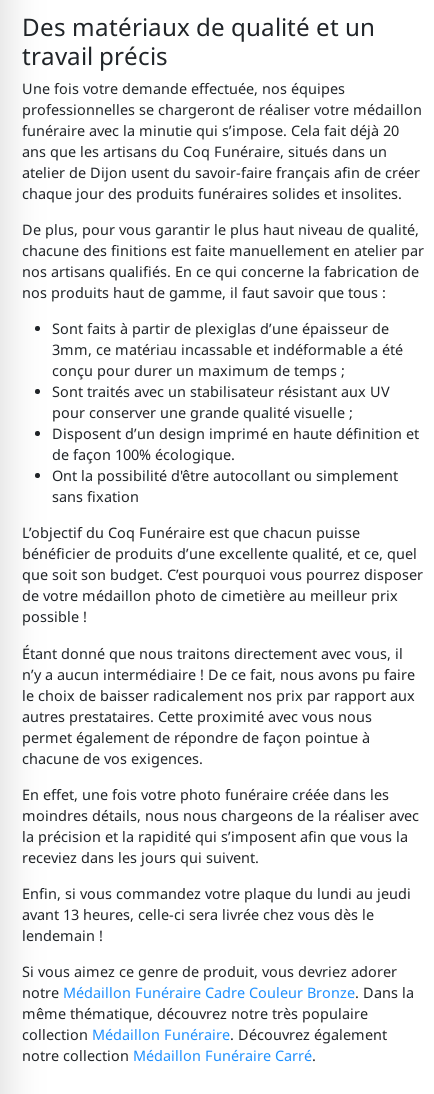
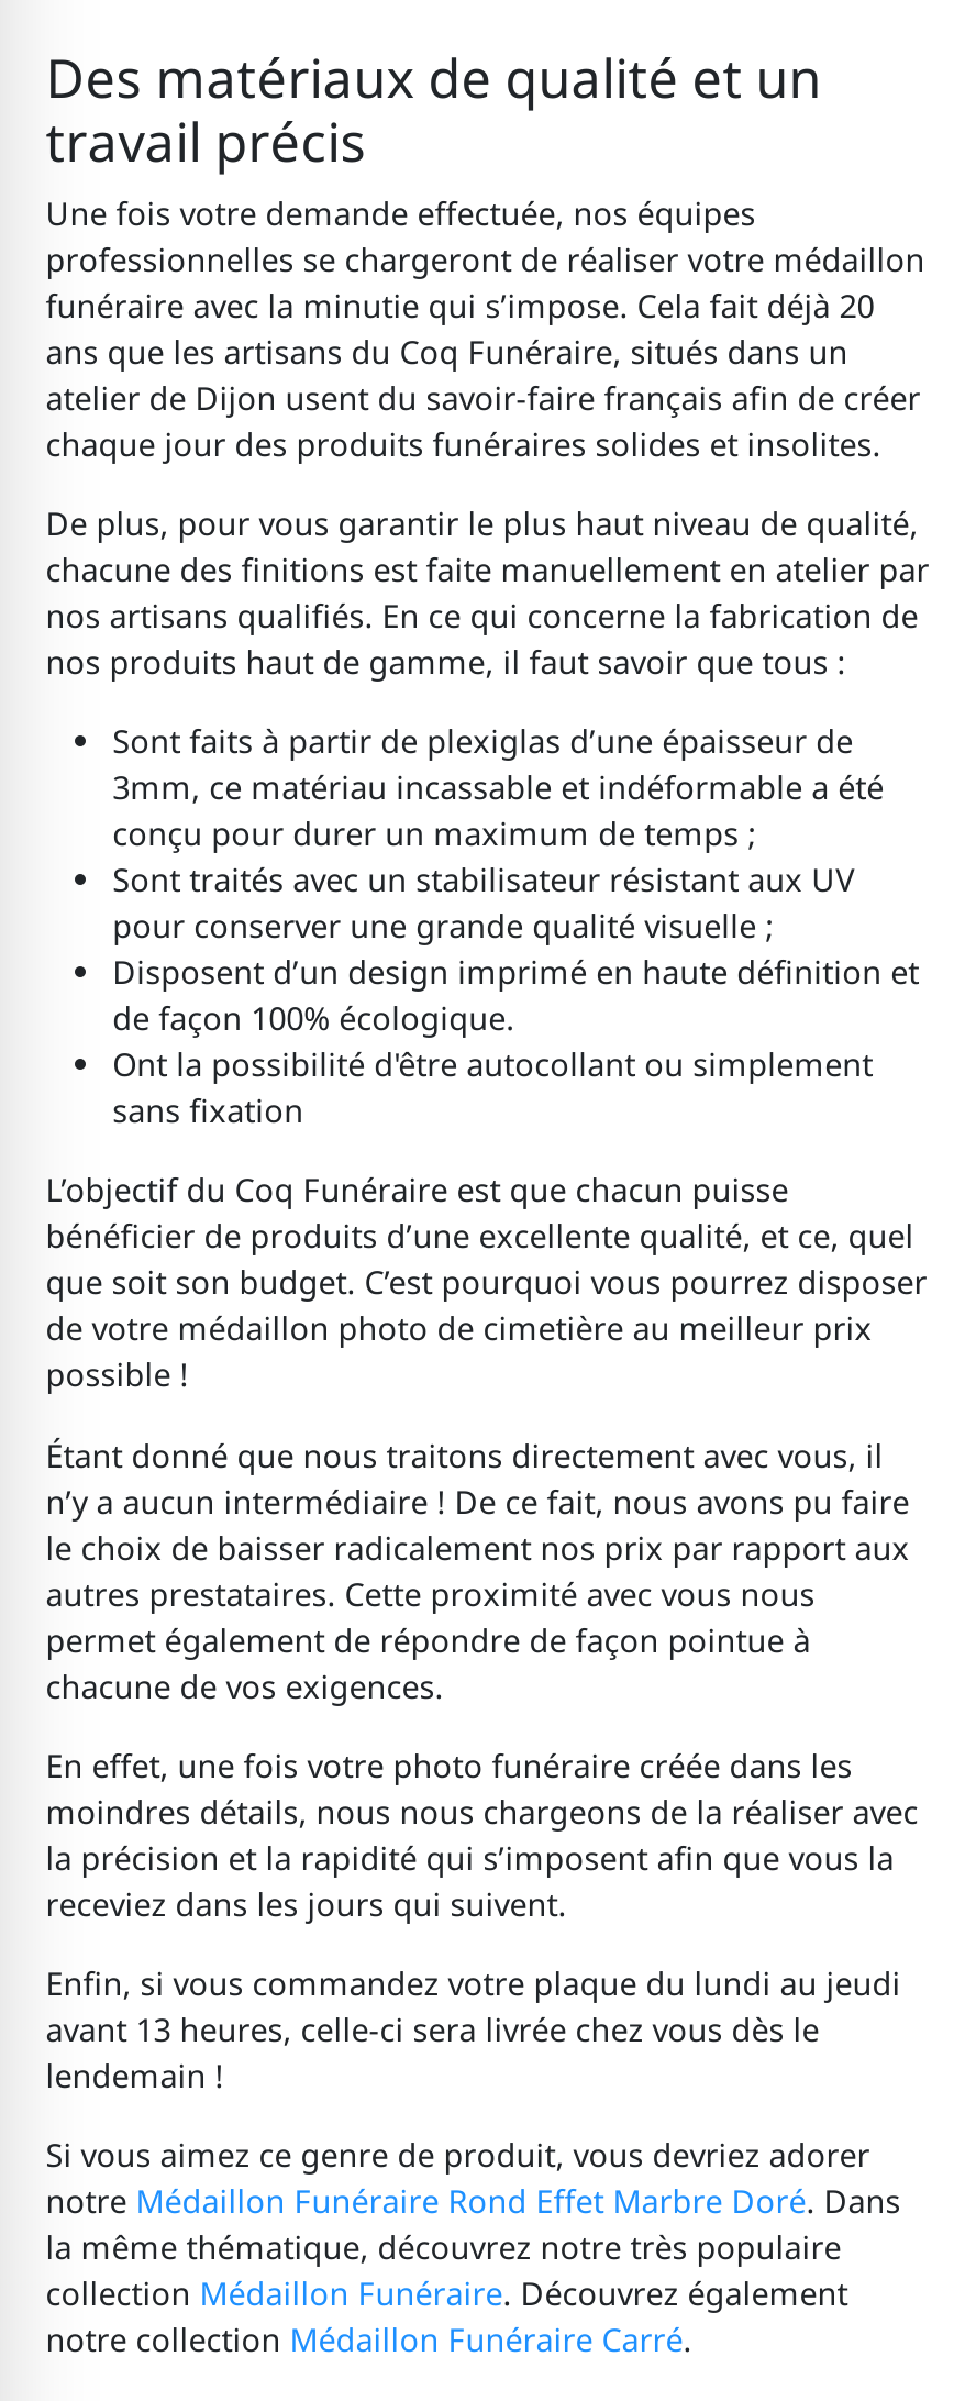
- notre Médaillon Funéraire Cadre Couleur Bronze. Dans la
- même thématique, découvrez notre très populaire
+ notre Médaillon Funéraire Rond Effet Marbre Doré. Dans
+ la même thématique, découvrez notre très populaire
